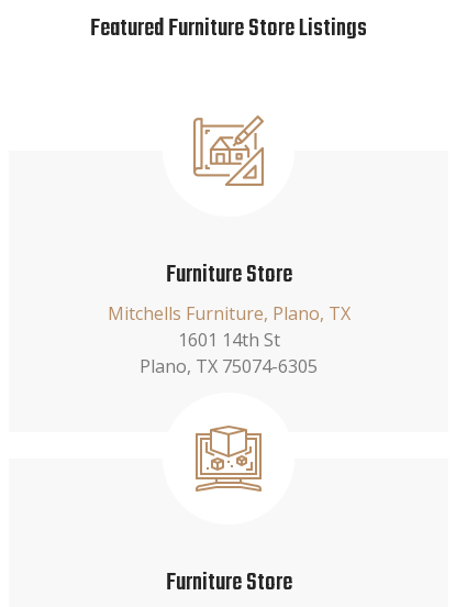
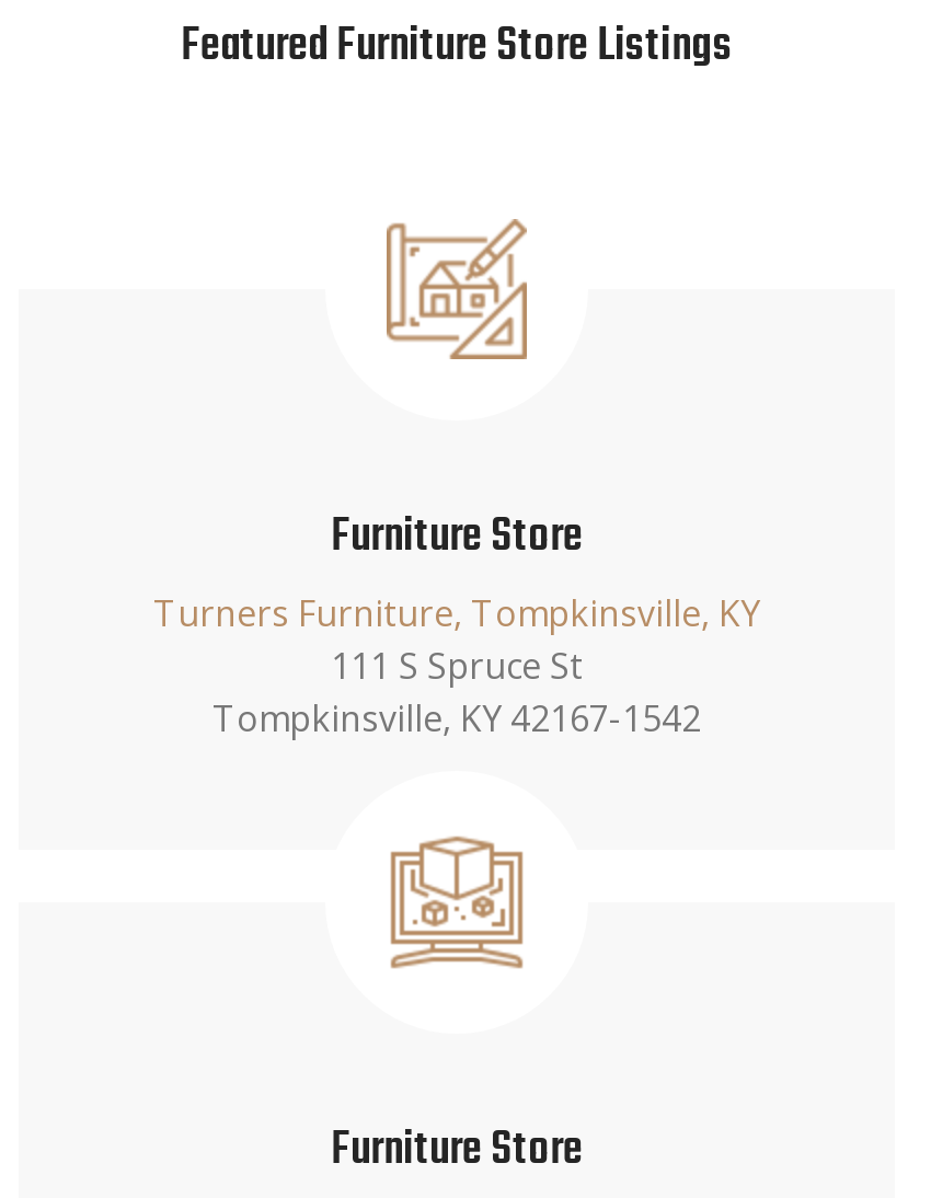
- Mitchells Furniture, Plano, TX
- 1601 14th St
- Plano, TX 75074-6305
+ Turners Furniture, Tompkinsville, KY
+ 111 S Spruce St
+ Tompkinsville, KY 42167-1542
